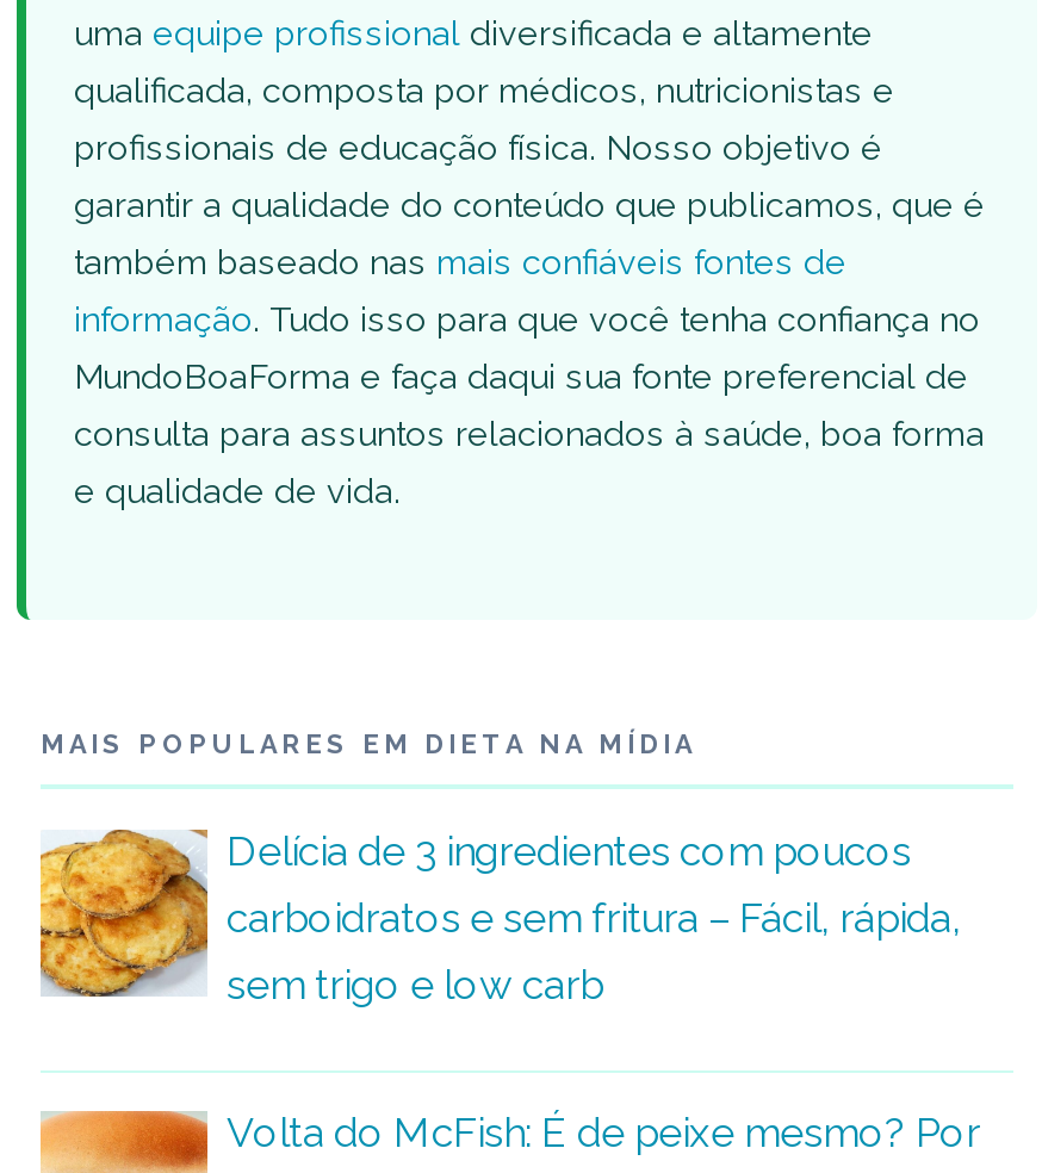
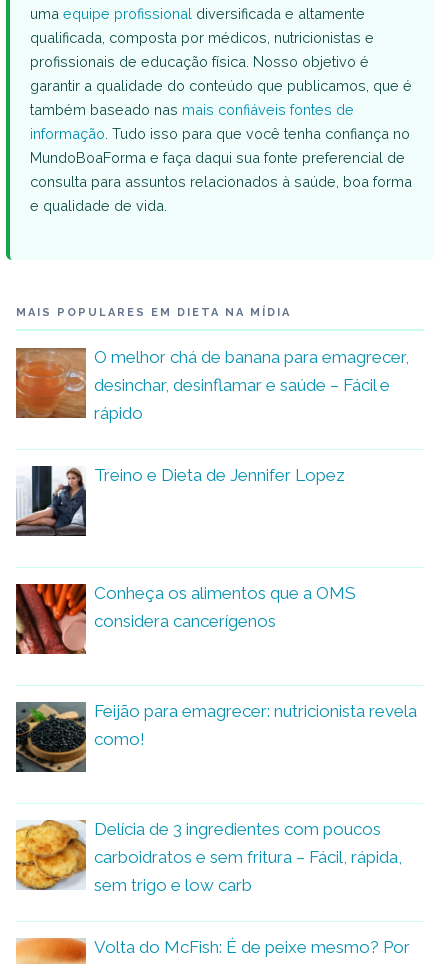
+ [image]
+ O melhor chá de banana para emagrecer,
+ desinchar, desinflamar e saúde – Fácil e
+ rápido
+ Treino e Dieta de Jennifer Lopez

+ [image]
+ Conheça os alimentos que a OMS
+ considera cancerígenos

+ [image]
+ Feijão para emagrecer: nutricionista revela
+ como!

+ [image]
